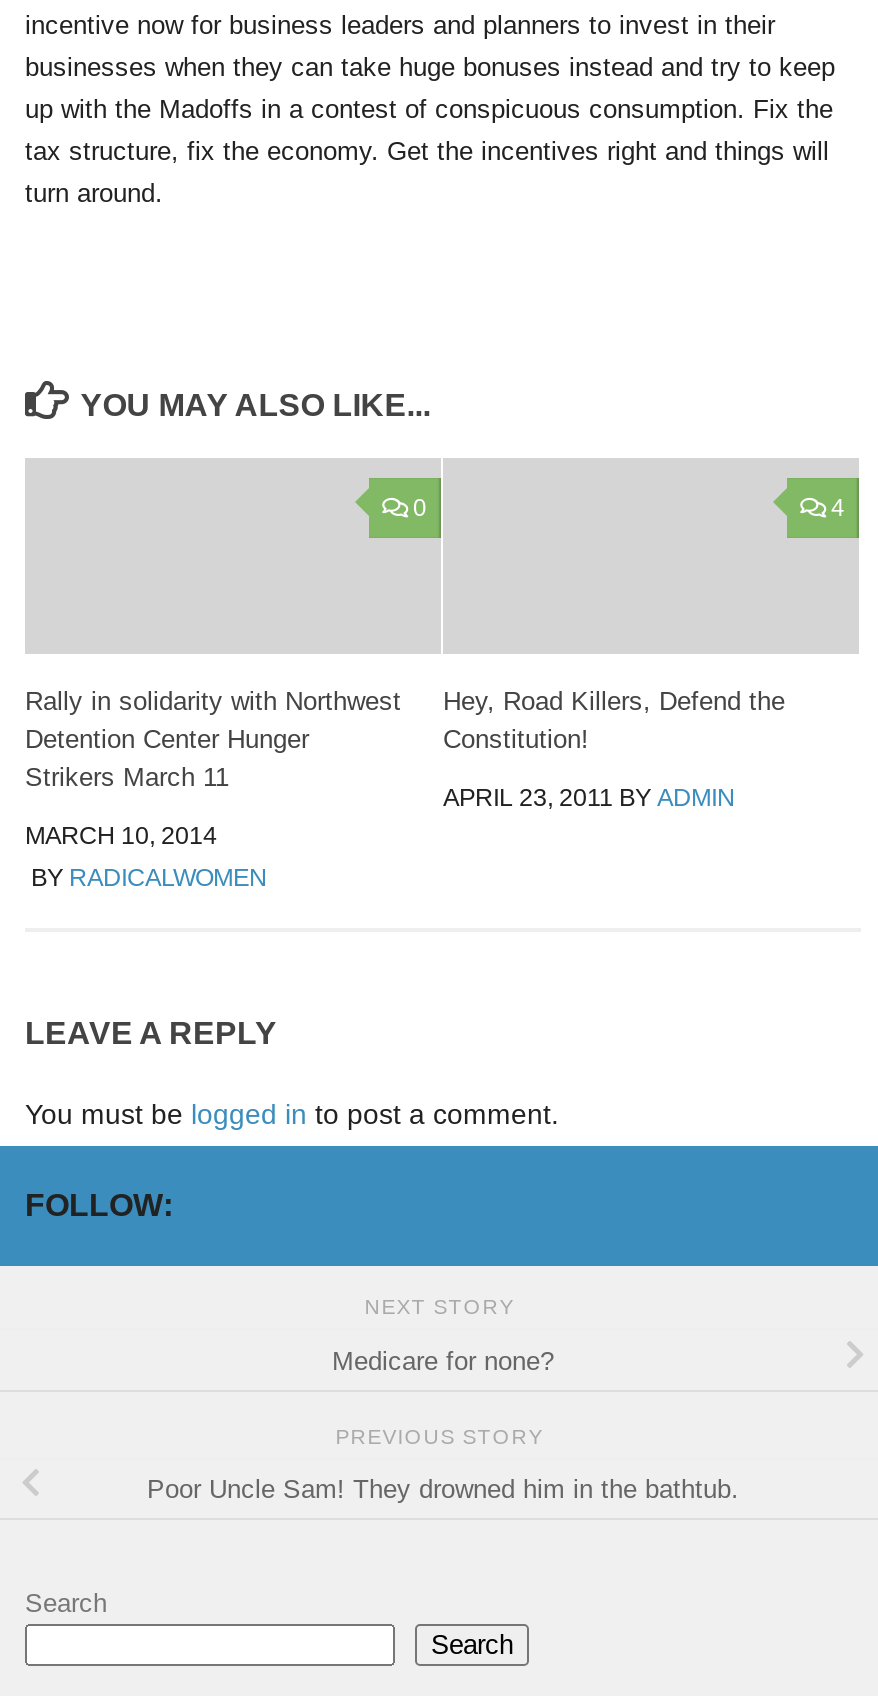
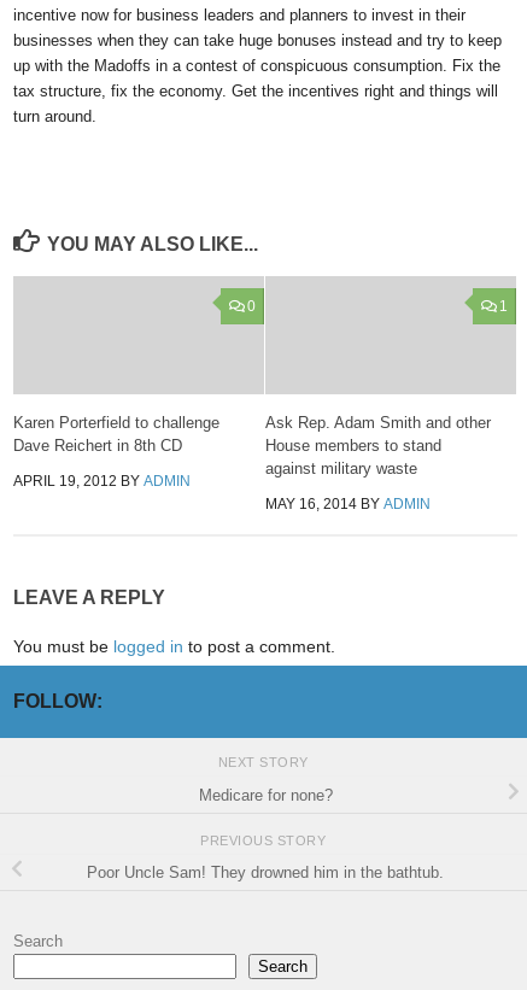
- 4
+ 1

- Rally in solidarity with Northwest
- Detention Center Hunger
- Strikers March 11
- MARCH 10, 2014
- BY RADICALWOMEN
+ Karen Porterfield to challenge
+ Dave Reichert in 8th CD
+ APRIL 19, 2012 BY ADMIN

- Hey, Road Killers, Defend the
- Constitution!
- APRIL 23, 2011 BY ADMIN
+ Ask Rep. Adam Smith and other
+ House members to stand
+ against military waste
+ MAY 16, 2014 BY ADMIN
